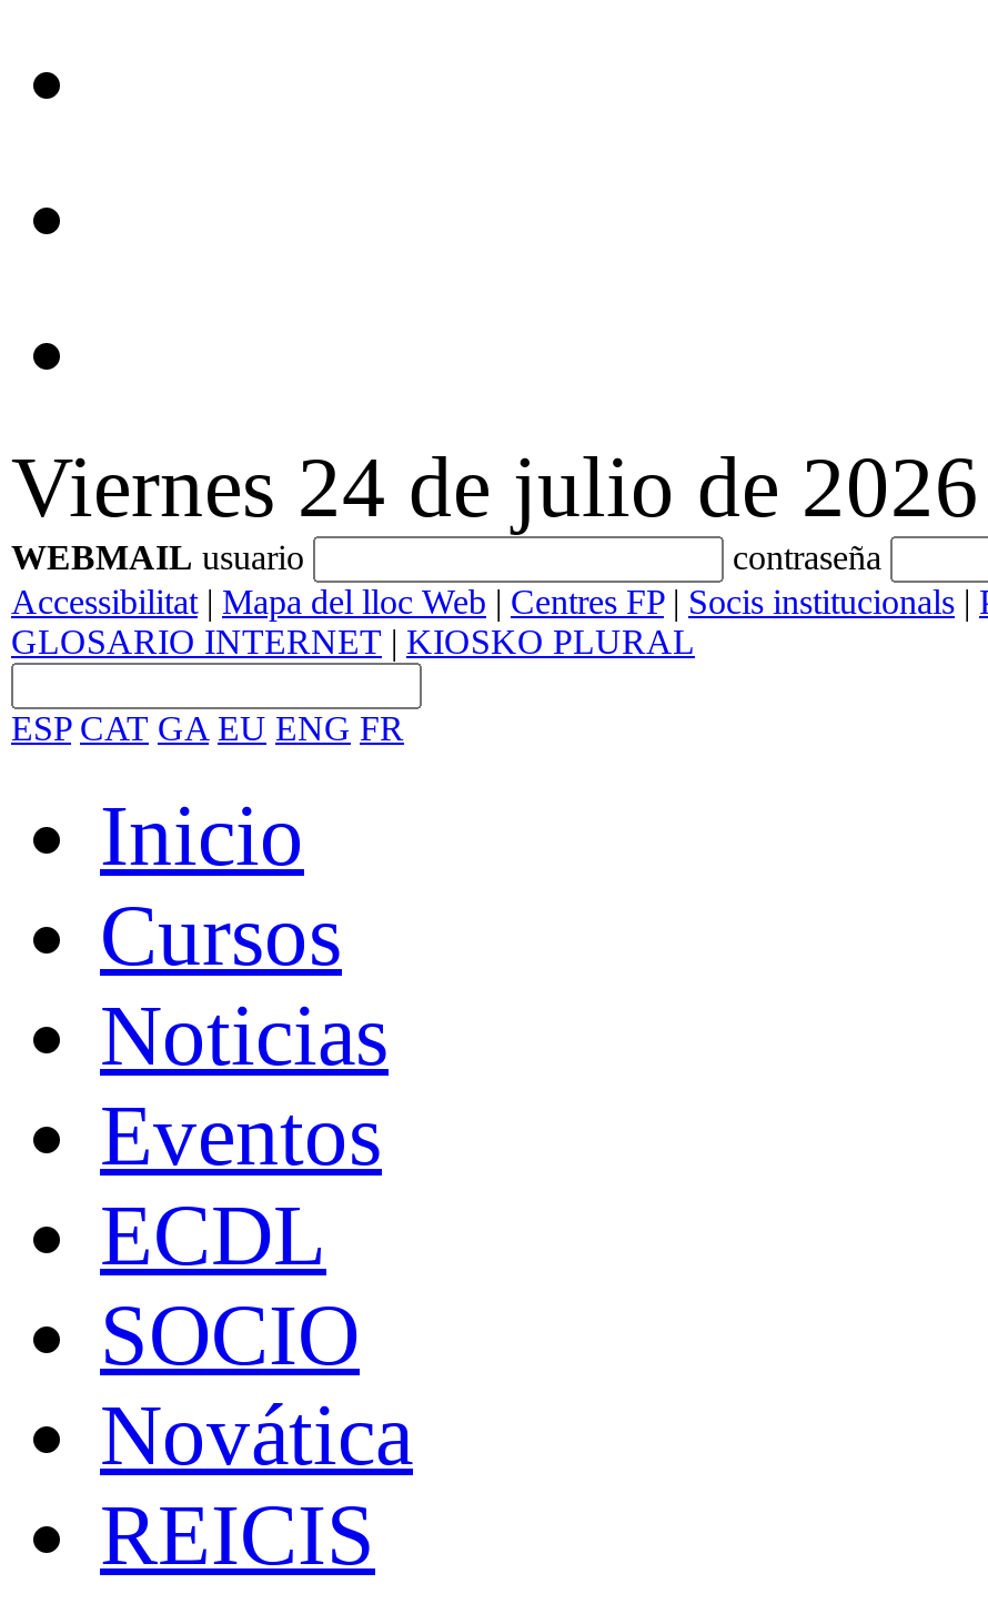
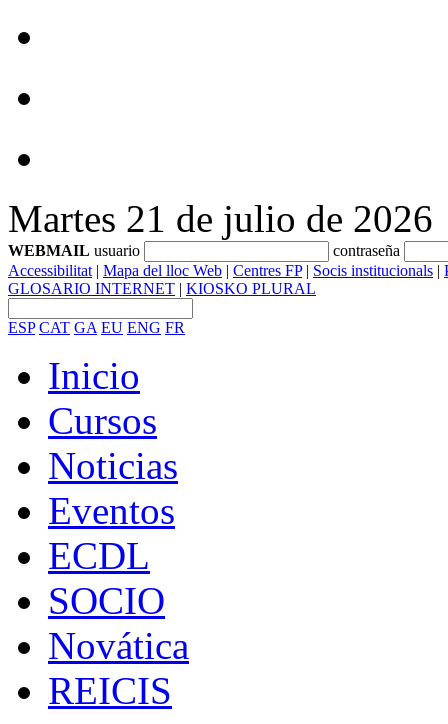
- Viernes 24 de julio de 2026
+ Martes 21 de julio de 2026
